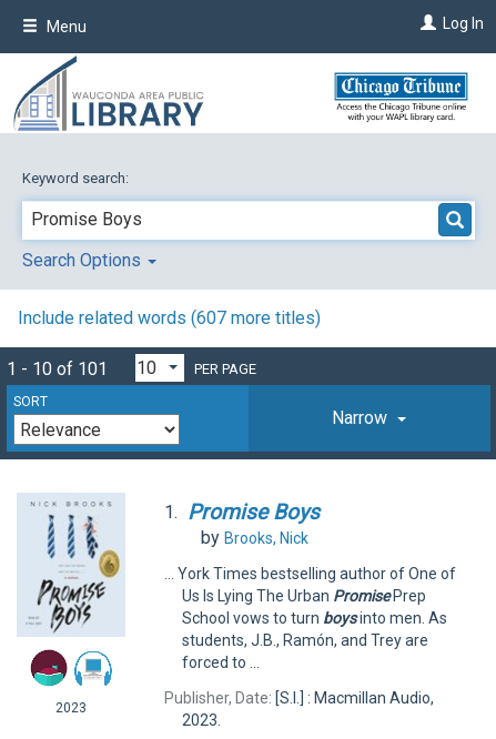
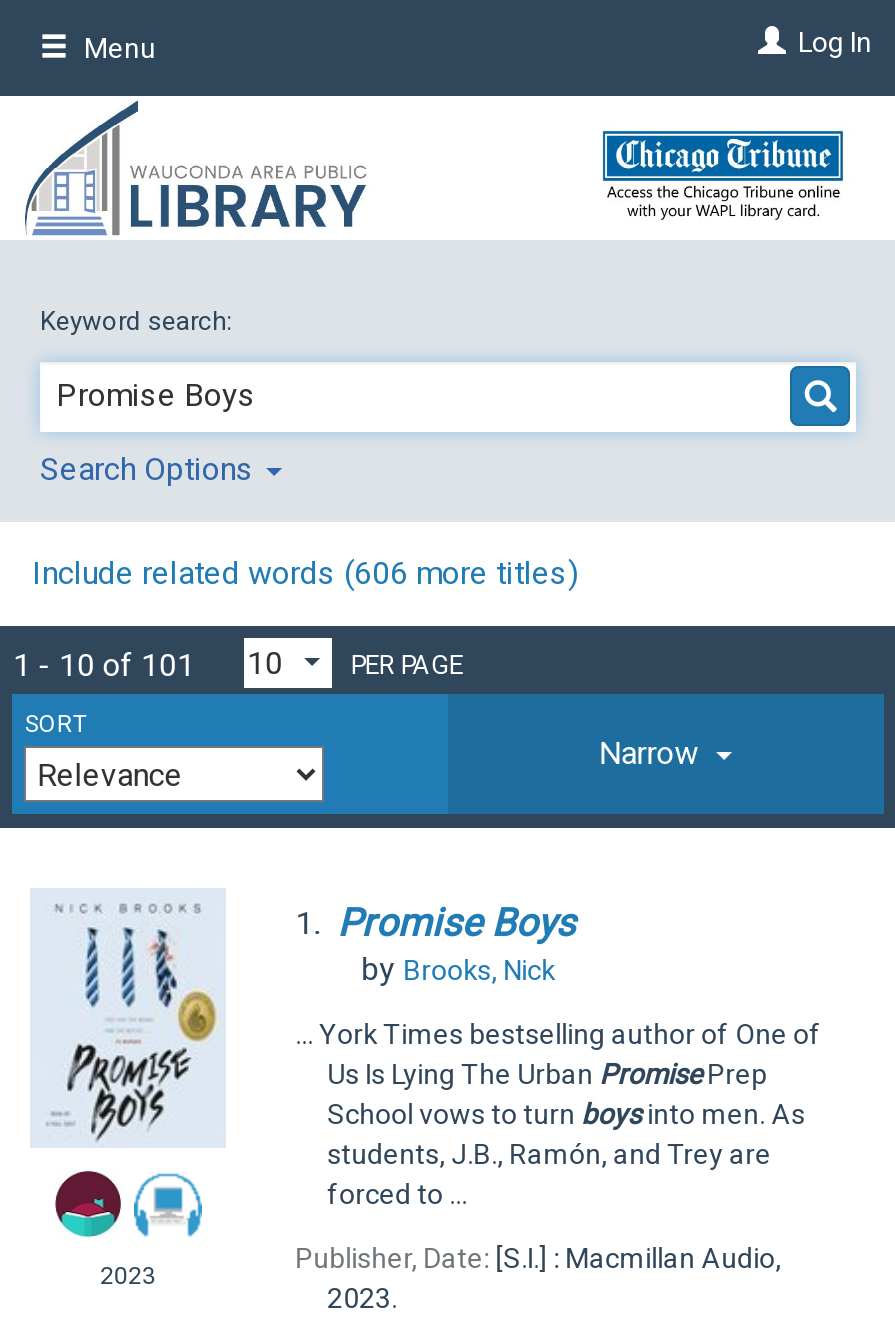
- Include related words (607 more titles)
+ Include related words (606 more titles)
